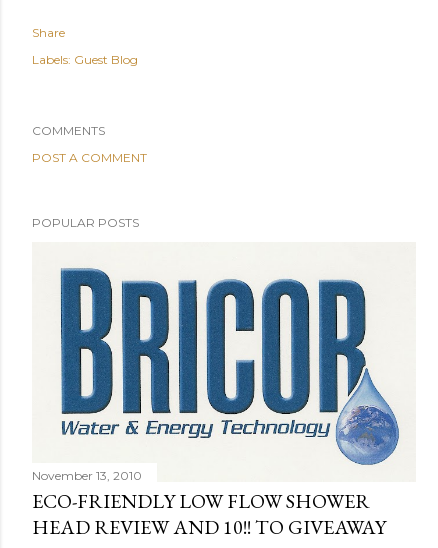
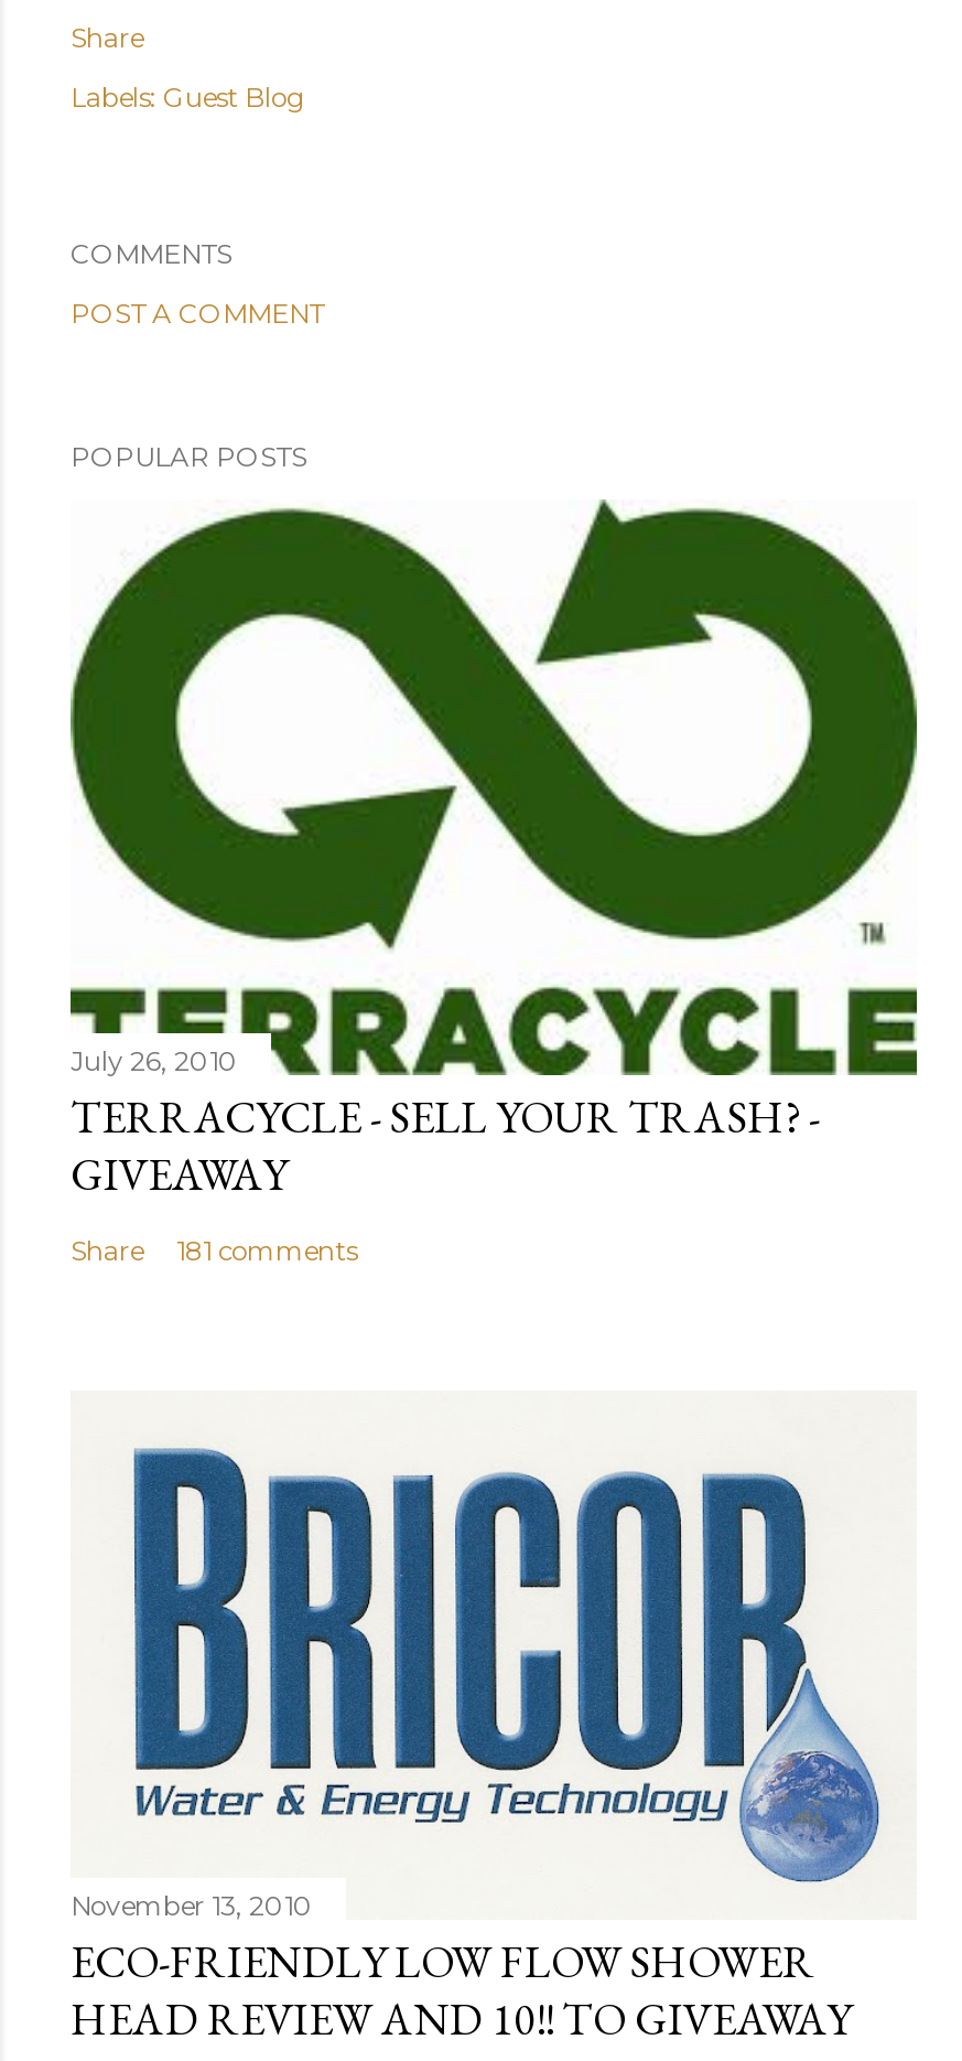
+ [image]

+ July 26, 2010
+ TERRACYCLE - SELL YOUR TRASH? -
+ GIVEAWAY
+ Share
+ 181 comments
